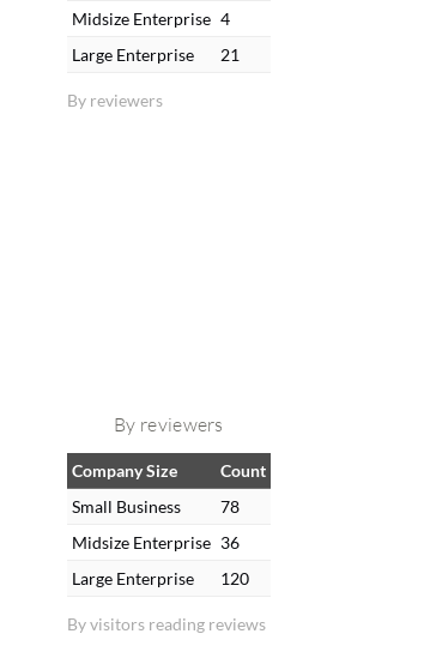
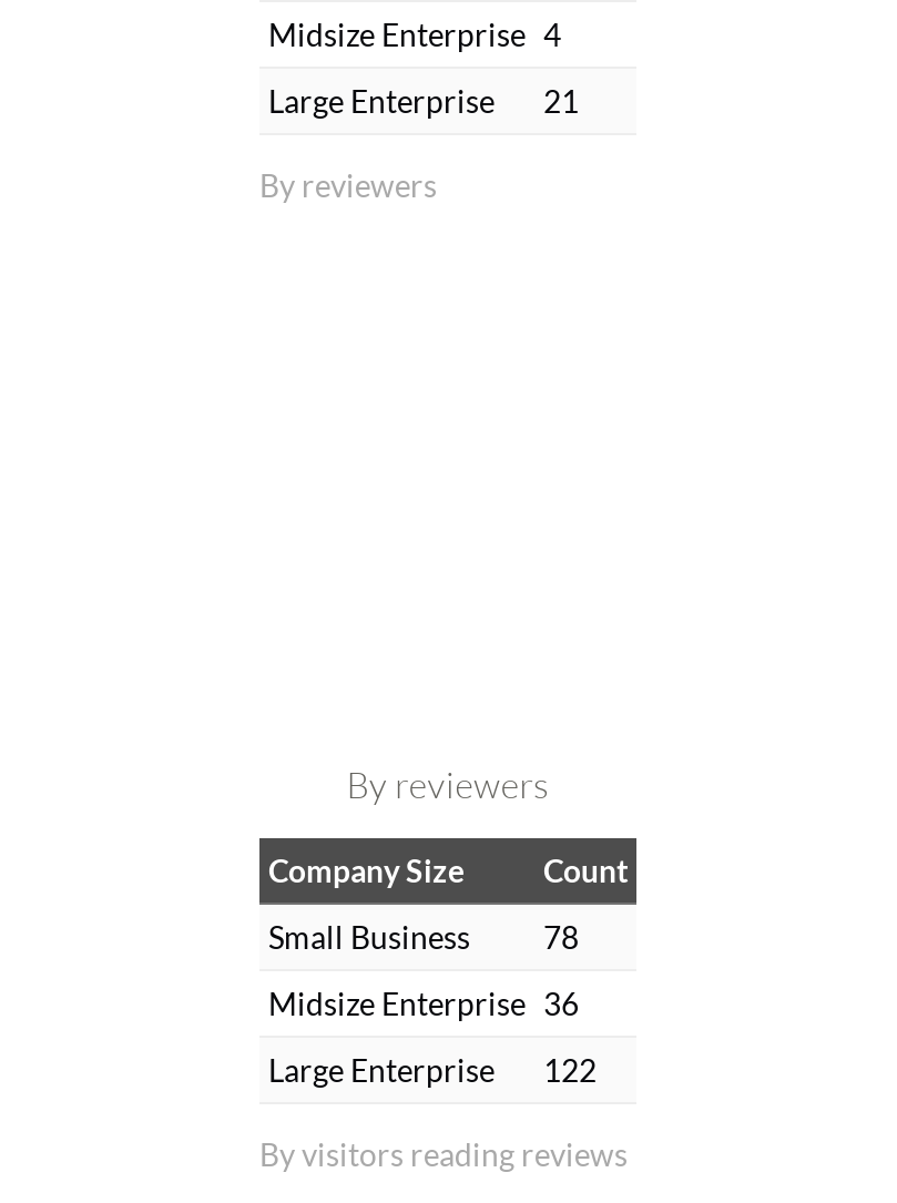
- Large Enterprise 120
+ Large Enterprise 122
